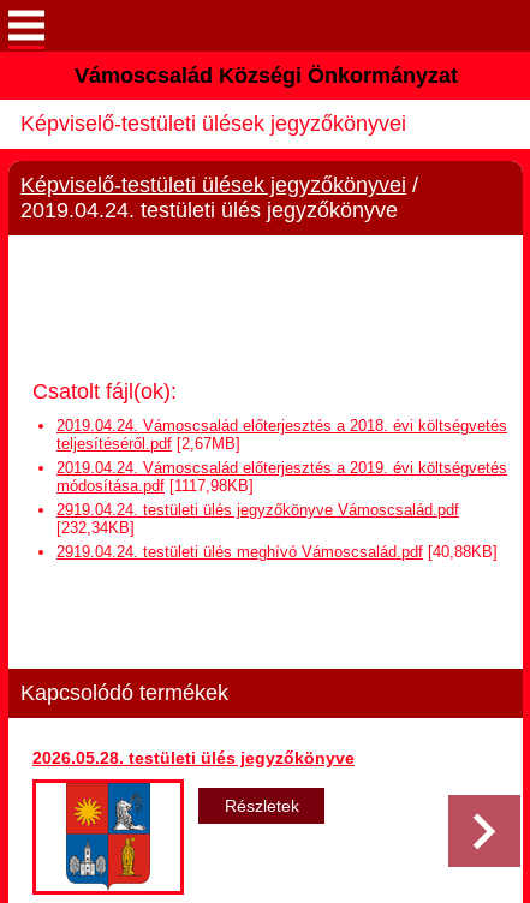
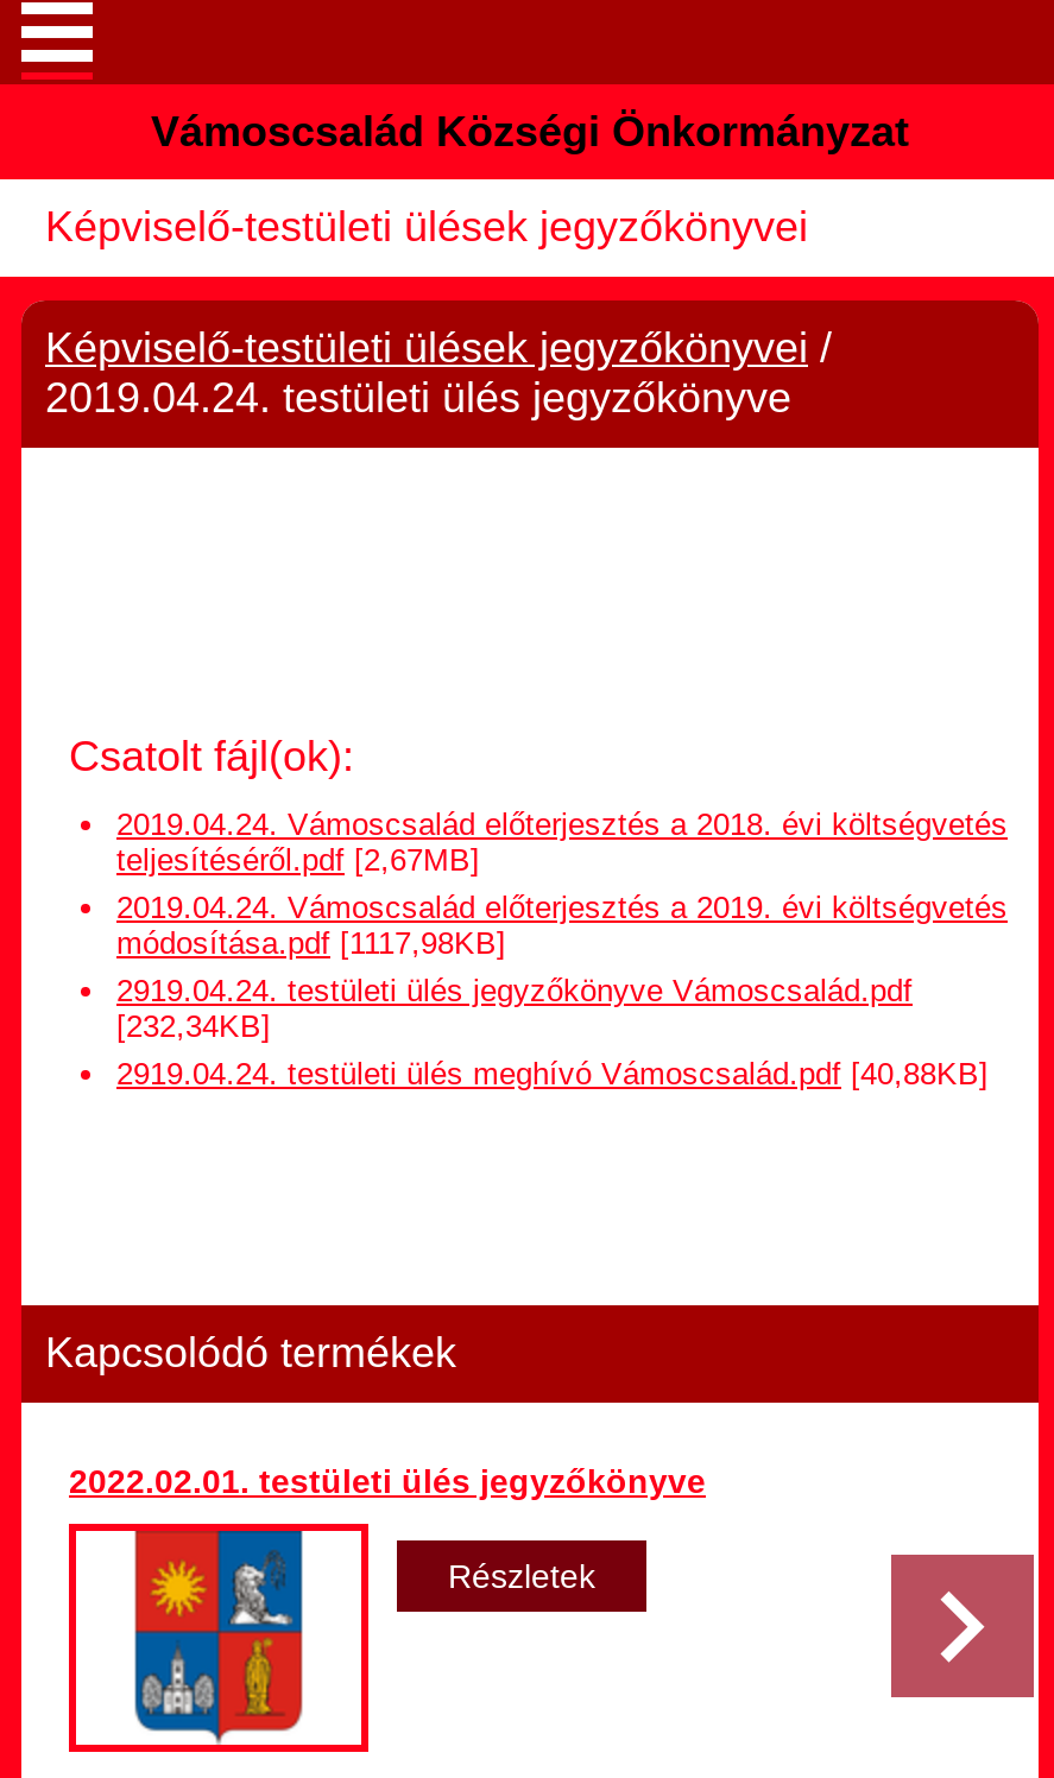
- 2026.05.28. testületi ülés jegyzőkönyve
+ 2022.02.01. testületi ülés jegyzőkönyve
